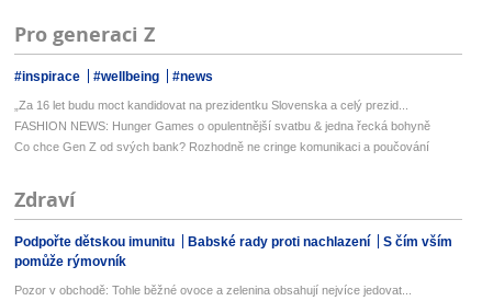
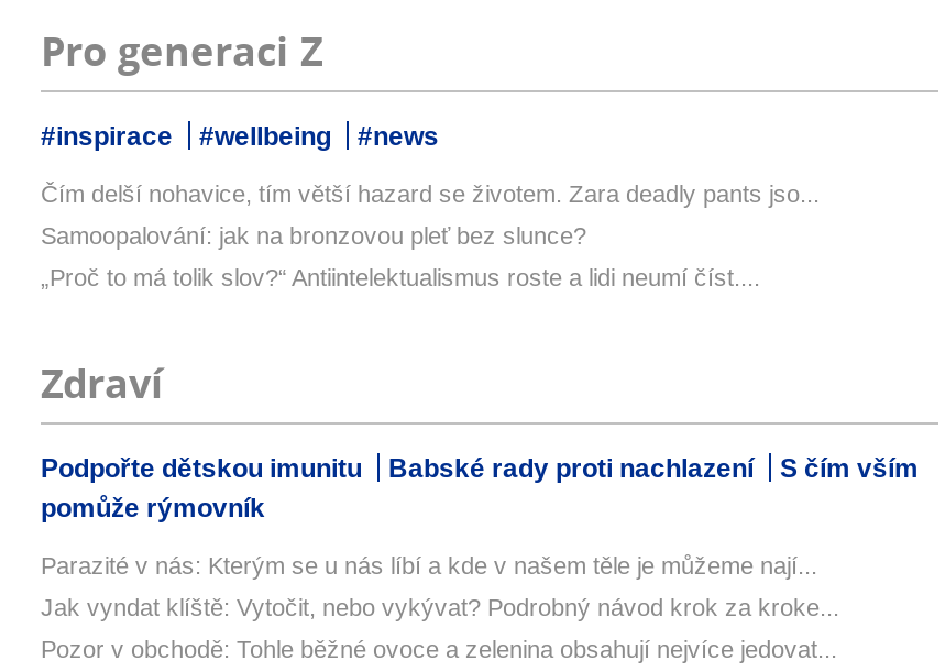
- „Za 16 let budu moct kandidovat na prezidentku Slovenska a celý prezid...
+ Čím delší nohavice, tím větší hazard se životem. Zara deadly pants jso...

- FASHION NEWS: Hunger Games o opulentnější svatbu & jedna řecká bohyně
+ Samoopalování: jak na bronzovou pleť bez slunce?

- Co chce Gen Z od svých bank? Rozhodně ne cringe komunikaci a poučování
+ „Proč to má tolik slov?“ Antiintelektualismus roste a lidi neumí číst....

+ Parazité v nás: Kterým se u nás líbí a kde v našem těle je můžeme nají...
+ Jak vyndat klíště: Vytočit, nebo vykývat? Podrobný návod krok za kroke...
